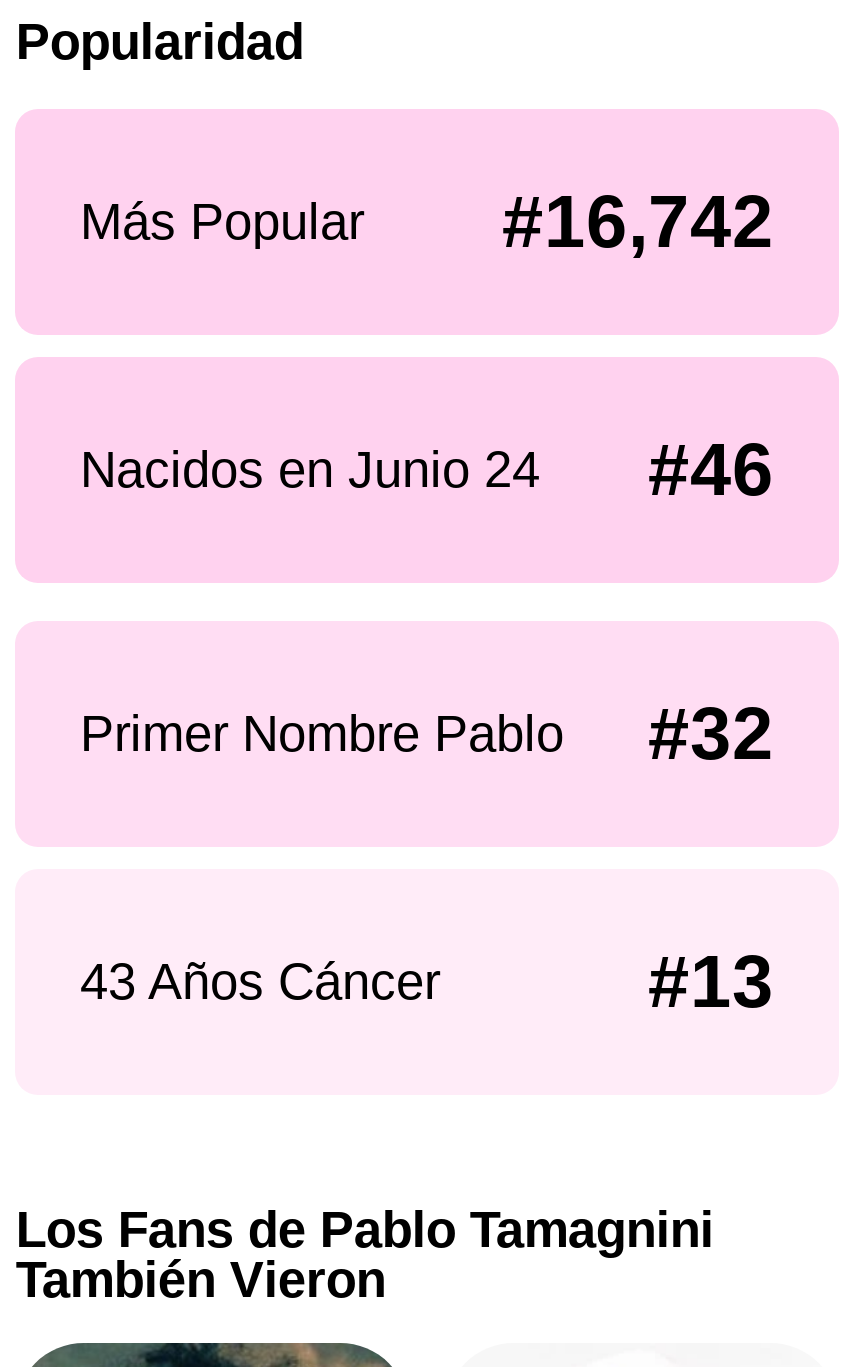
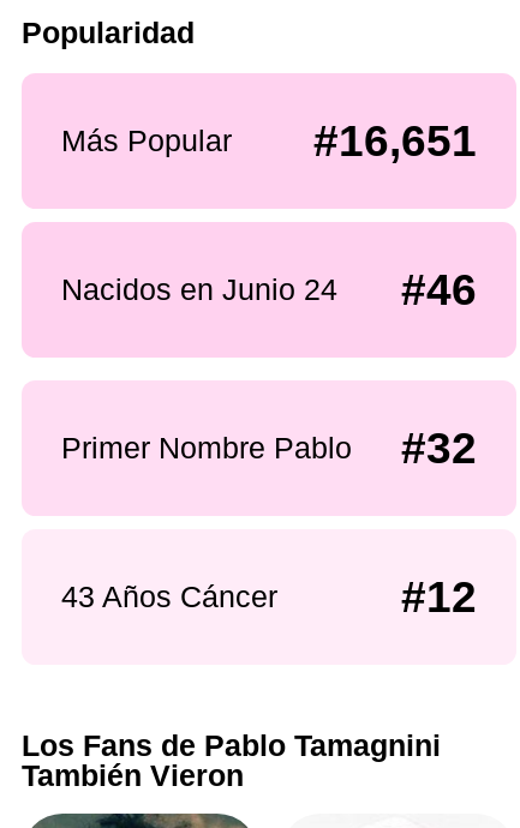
- #16,742
+ #16,651

- #13
+ #12
